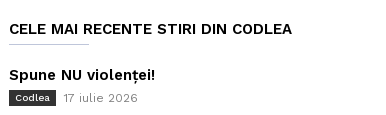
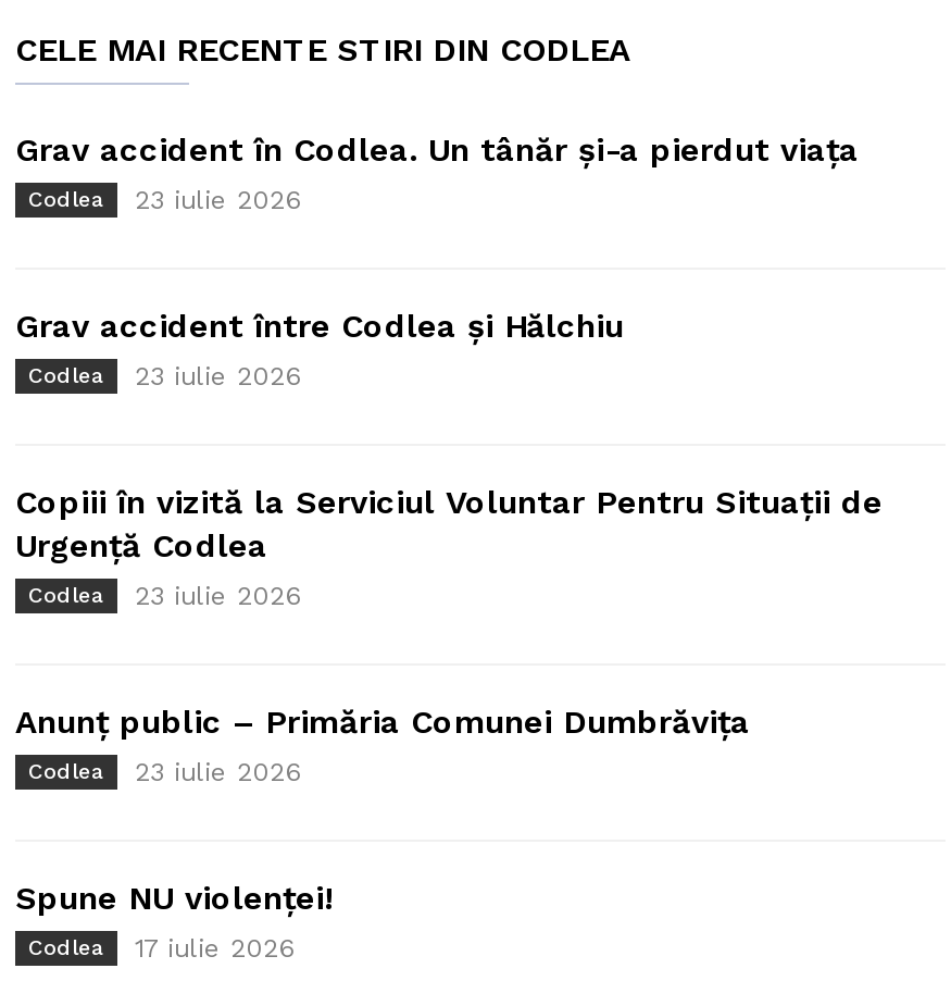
+ Grav accident în Codlea. Un tânăr și-a pierdut viața
+ Codlea
+ 23 iulie 2026
+ Grav accident între Codlea și Hălchiu
+ Codlea
+ 23 iulie 2026
+ Copiii în vizită la Serviciul Voluntar Pentru Situații de
+ Urgență Codlea
+ Codlea
+ 23 iulie 2026
+ Anunț public – Primăria Comunei Dumbrăvița
+ Codlea
+ 23 iulie 2026
